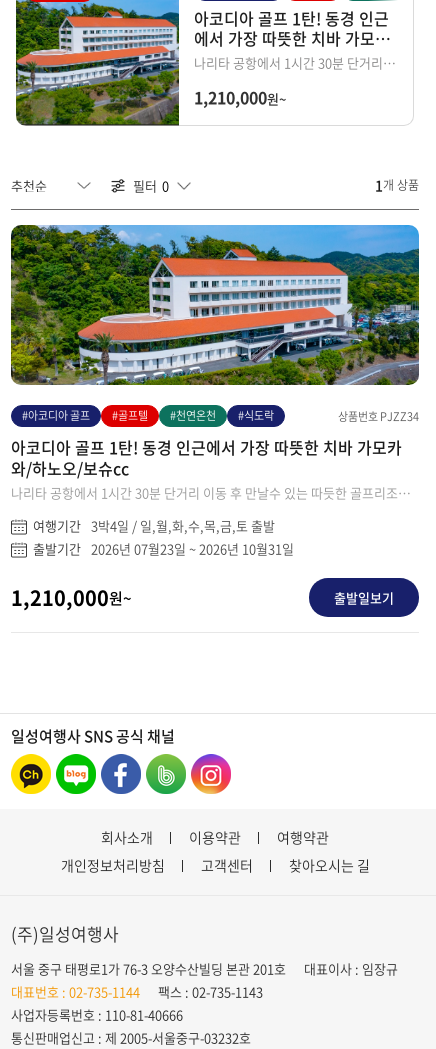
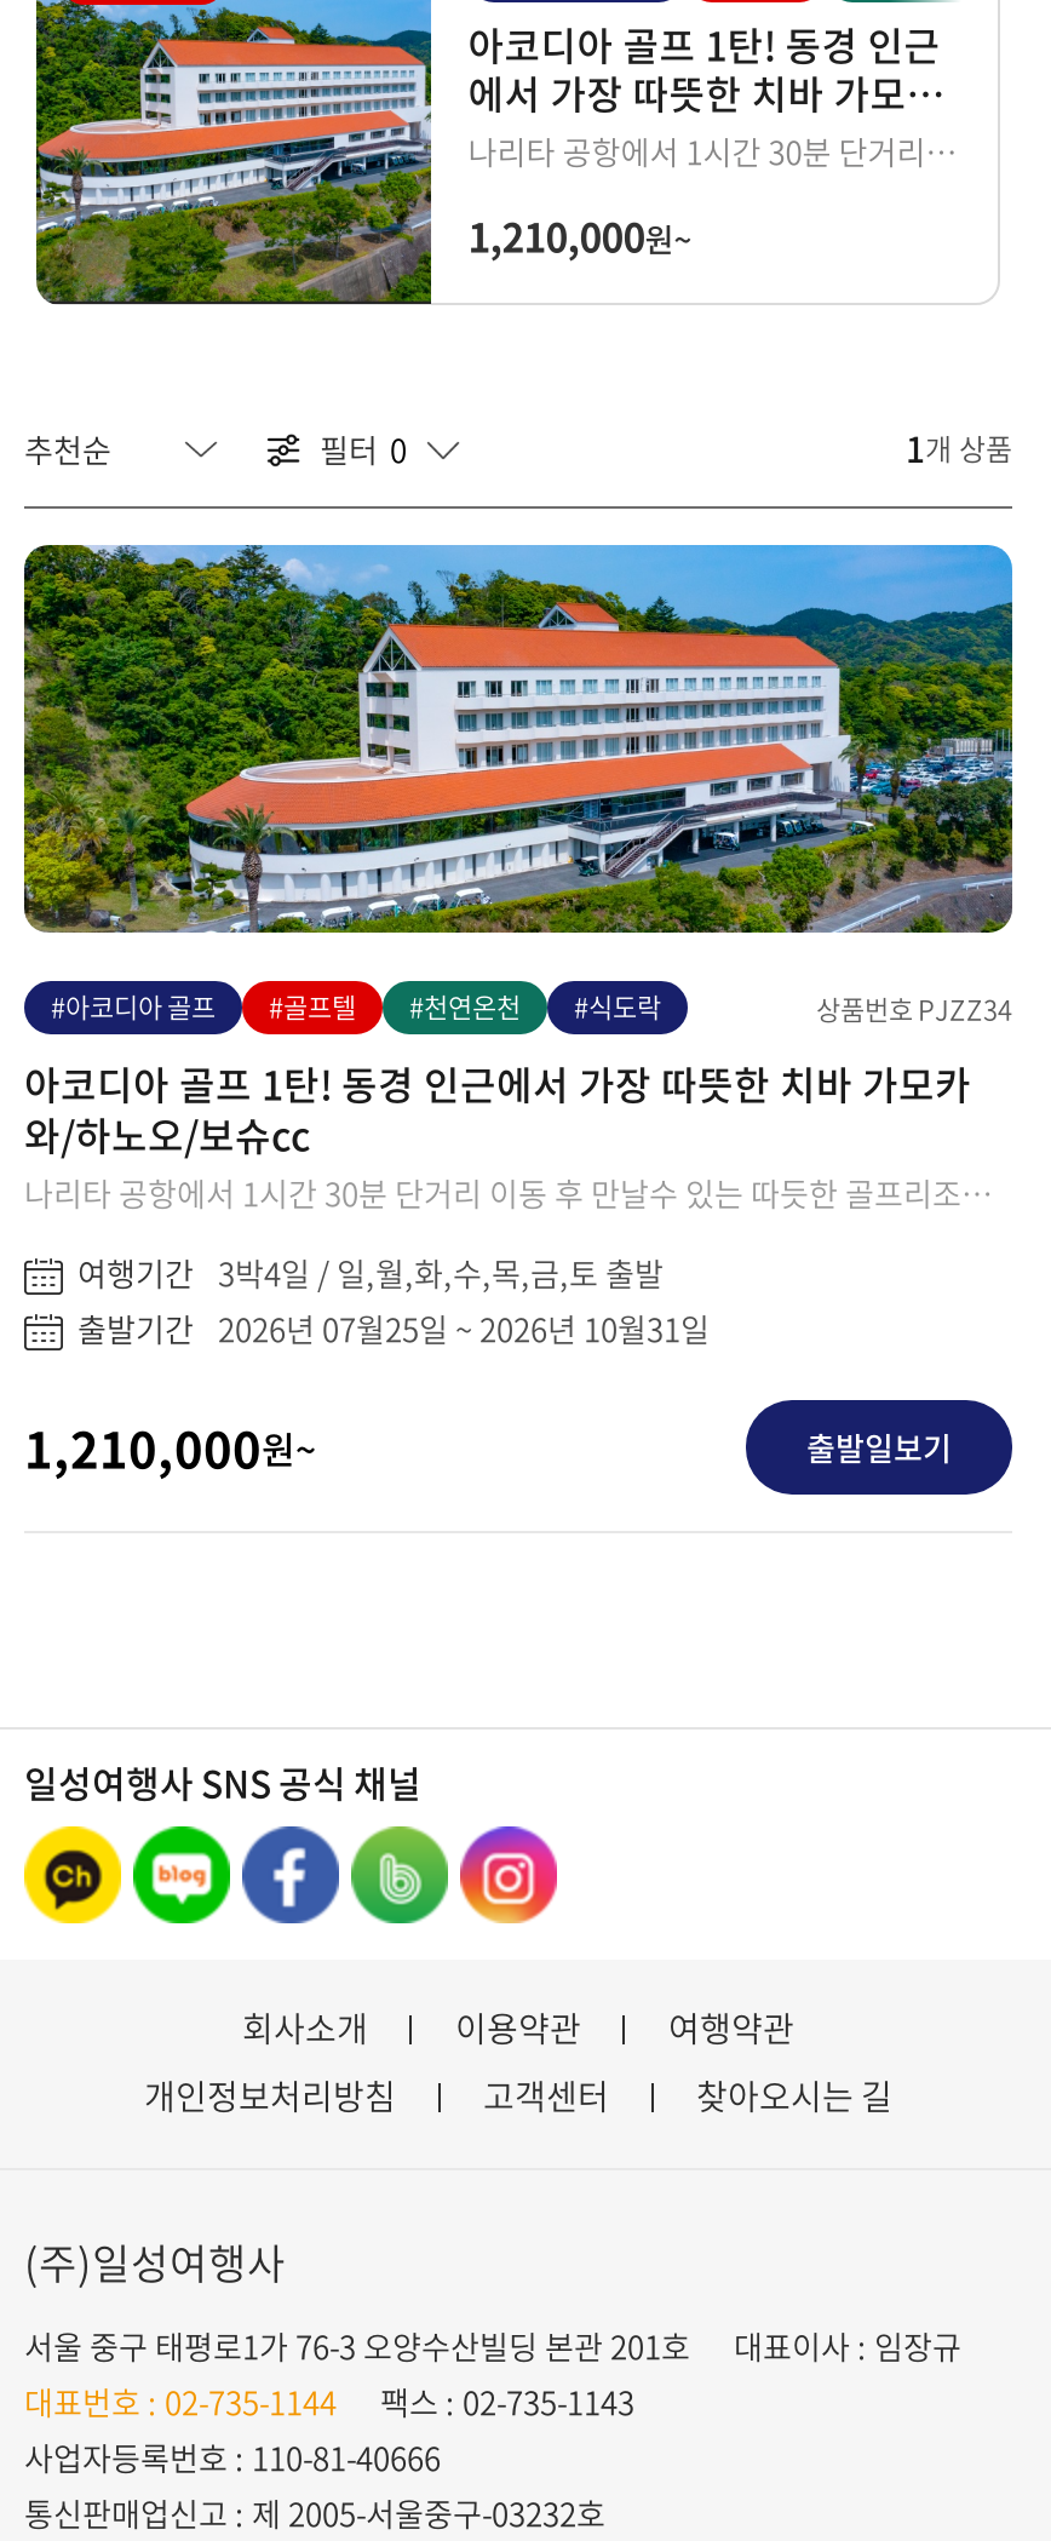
- 출발기간 2026년 07월23일 ~ 2026년 10월31일
+ 출발기간 2026년 07월25일 ~ 2026년 10월31일
